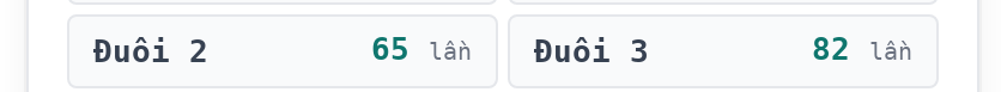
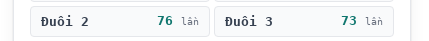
- 65 lần Đuôi 3
+ 76 lần Đuôi 3

- 82 lần
+ 73 lần
